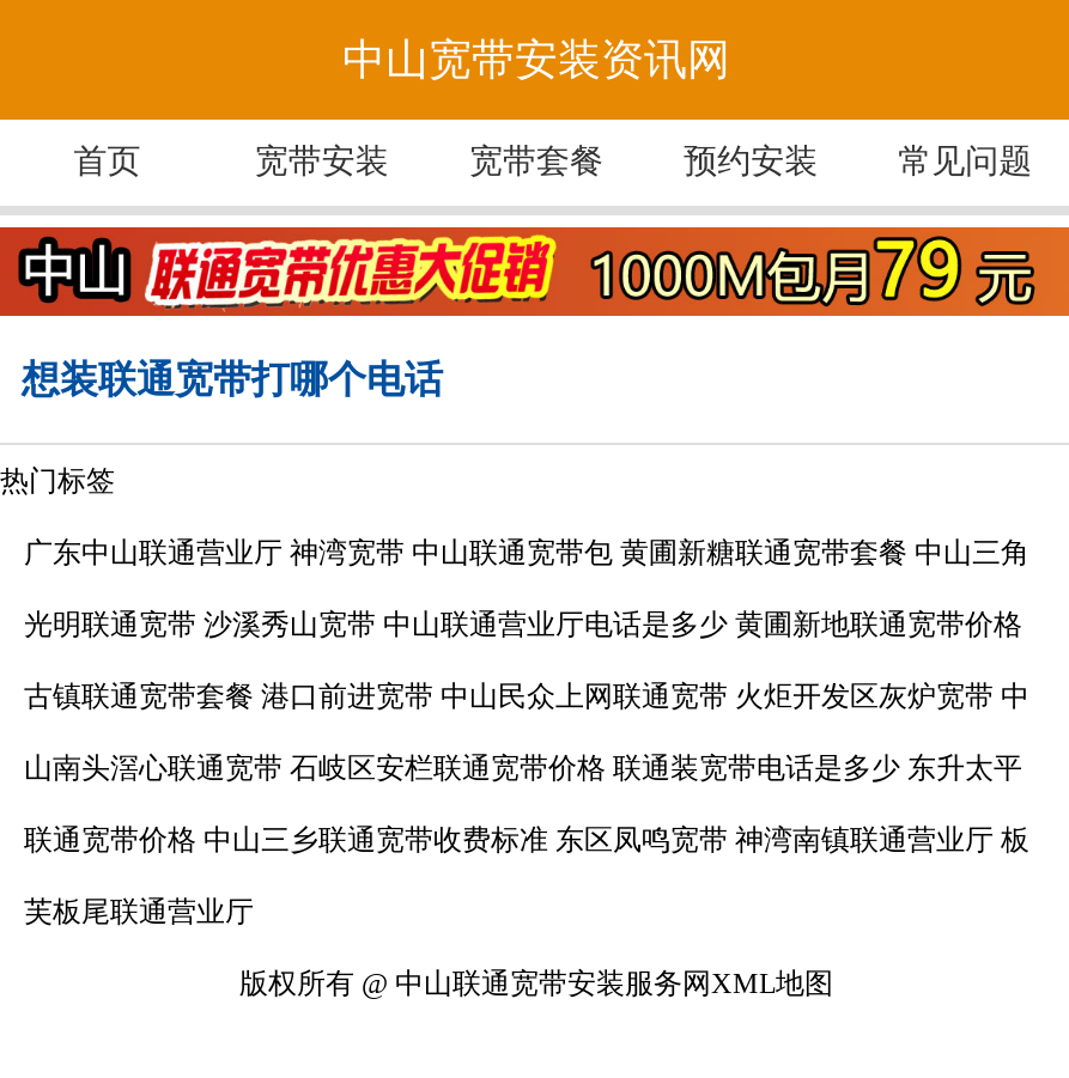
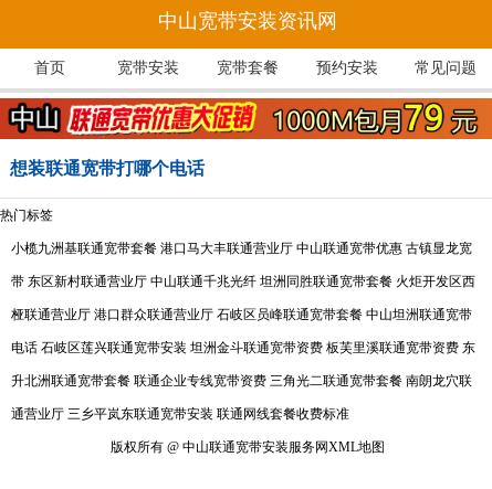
- 广东中山联通营业厅 神湾宽带 中山联通宽带包 黄圃新糖联通宽带套餐 中山三角
+ 小榄九洲基联通宽带套餐 港口马大丰联通营业厅 中山联通宽带优惠 古镇显龙宽

- 光明联通宽带 沙溪秀山宽带 中山联通营业厅电话是多少 黄圃新地联通宽带价格
+ 带 东区新村联通营业厅 中山联通千兆光纤 坦洲同胜联通宽带套餐 火炬开发区西

- 古镇联通宽带套餐 港口前进宽带 中山民众上网联通宽带 火炬开发区灰炉宽带 中
+ 桠联通营业厅 港口群众联通营业厅 石岐区员峰联通宽带套餐 中山坦洲联通宽带

- 山南头滘心联通宽带 石岐区安栏联通宽带价格 联通装宽带电话是多少 东升太平
+ 电话 石岐区莲兴联通宽带安装 坦洲金斗联通宽带资费 板芙里溪联通宽带资费 东

- 联通宽带价格 中山三乡联通宽带收费标准 东区凤鸣宽带 神湾南镇联通营业厅 板
+ 升北洲联通宽带套餐 联通企业专线宽带资费 三角光二联通宽带套餐 南朗龙穴联

- 芙板尾联通营业厅
+ 通营业厅 三乡平岚东联通宽带安装 联通网线套餐收费标准
